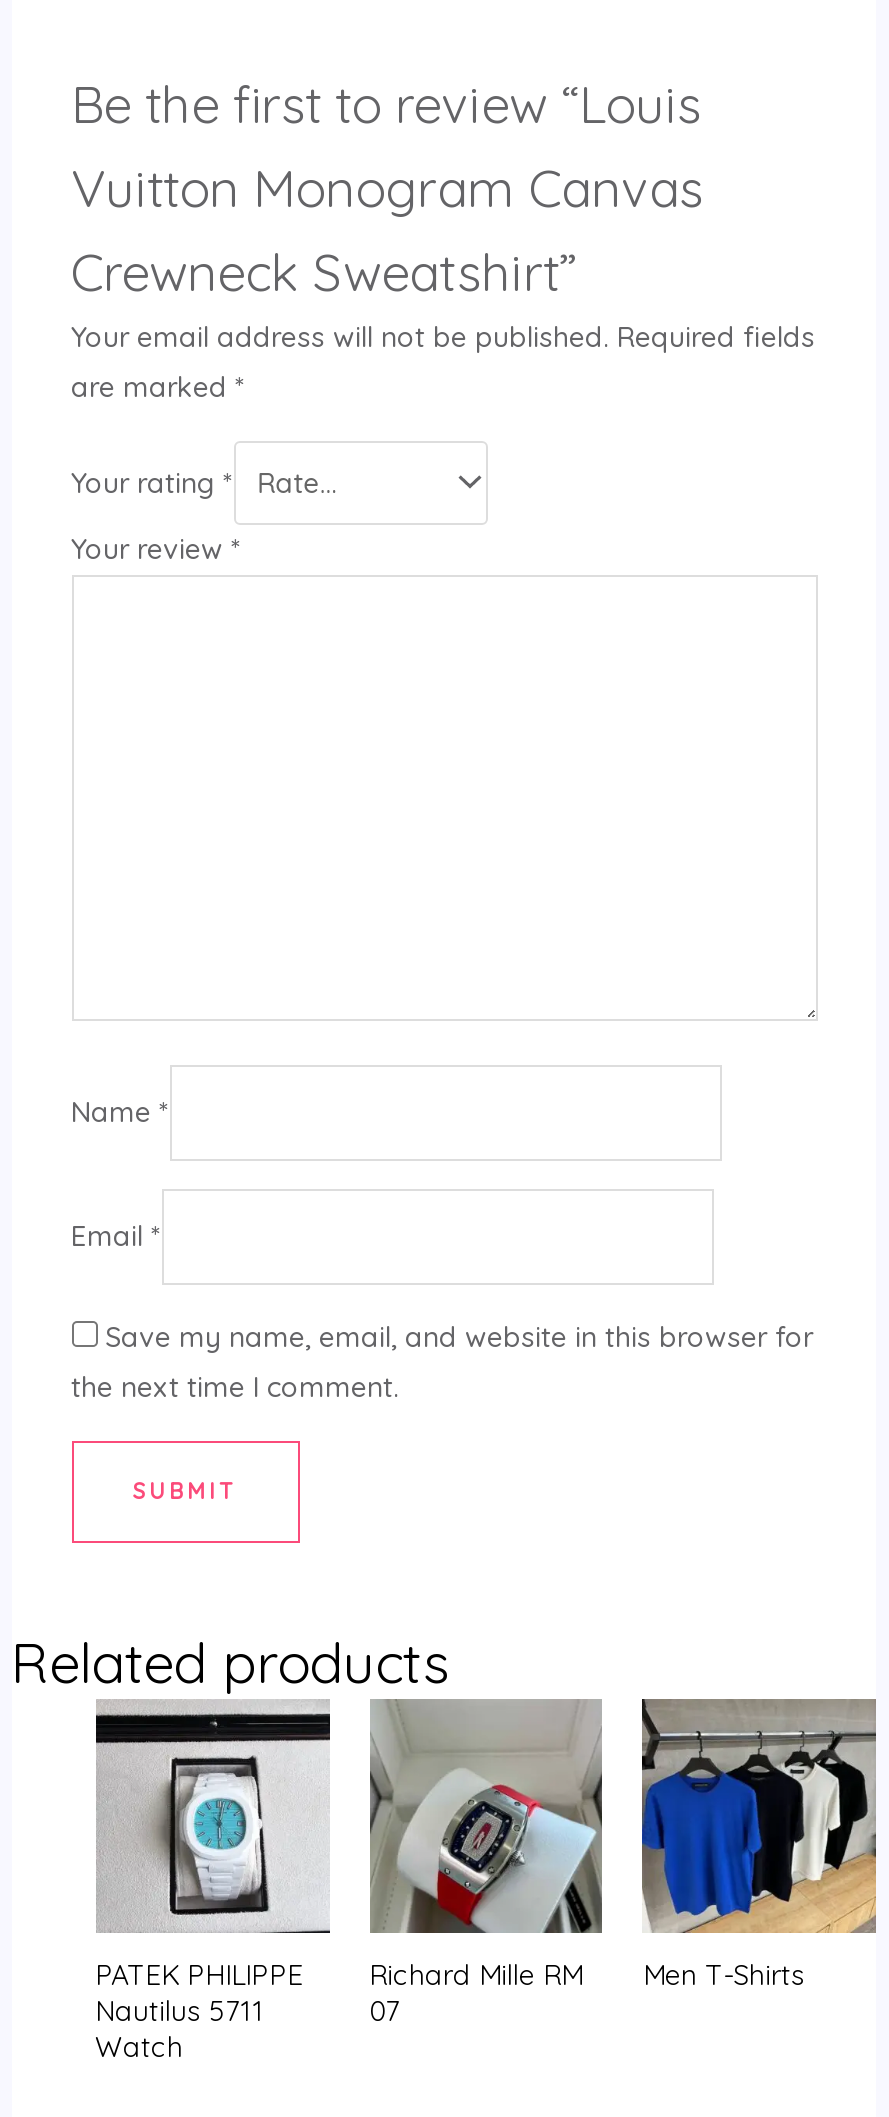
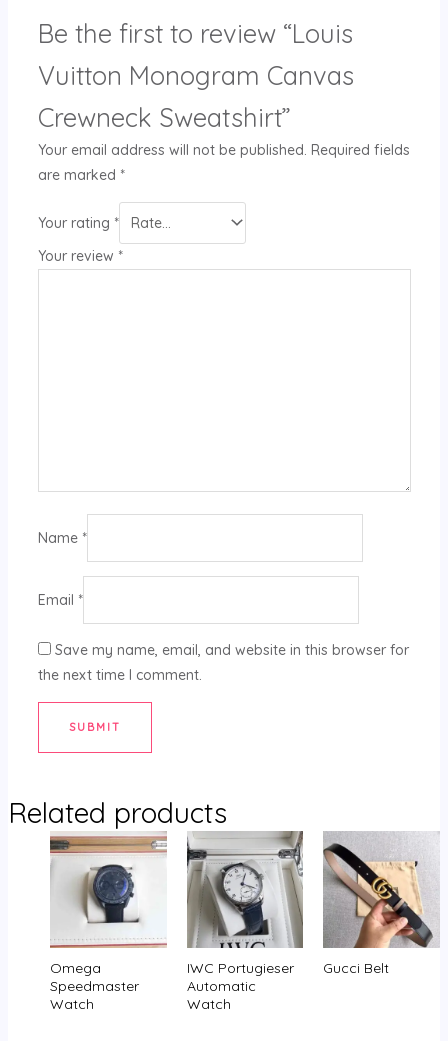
- [image]
- PATEK PHILIPPE
- Nautilus 5711
+ [image]
+ Omega
+ Speedmaster

- [image]
- Richard Mille RM
- 07
+ [image]
+ IWC Portugieser
+ Automatic
+ Watch

- [image]
- Men T-Shirts
+ [image]
+ Gucci Belt
